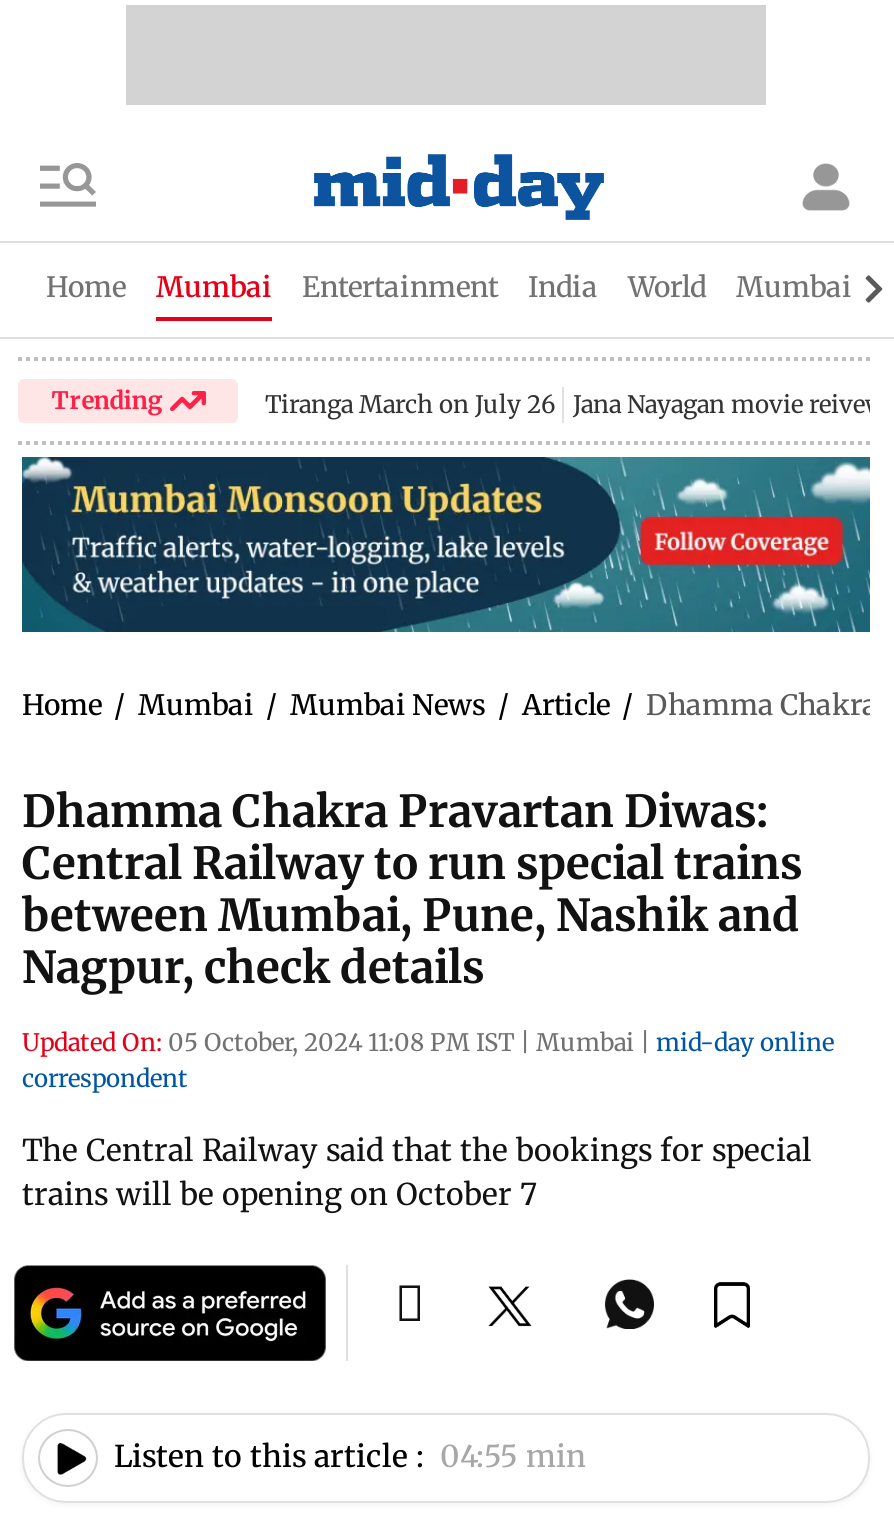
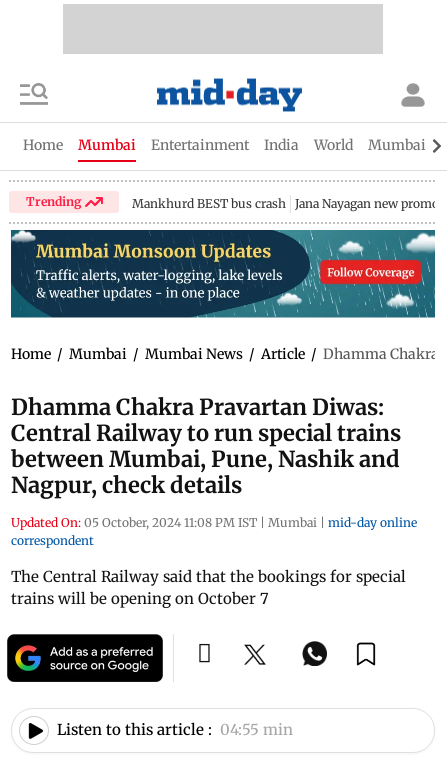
- Tiranga March on July 26 Jana Nayagan movie reivew
+ Mankhurd BEST bus crash Jana Nayagan new promo
